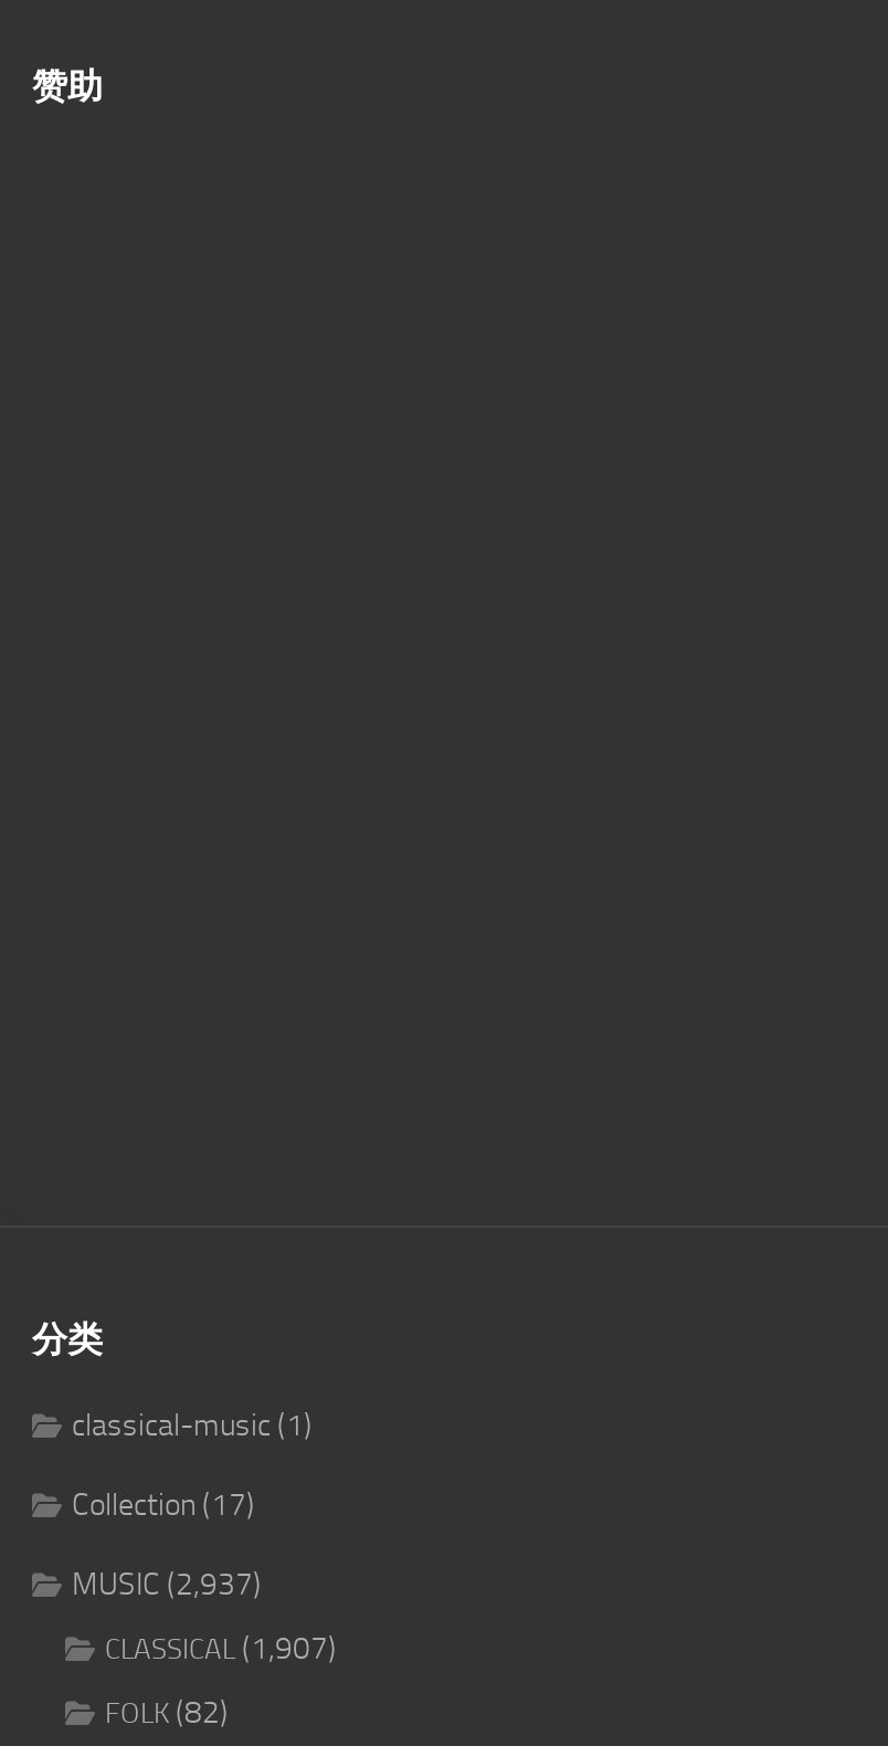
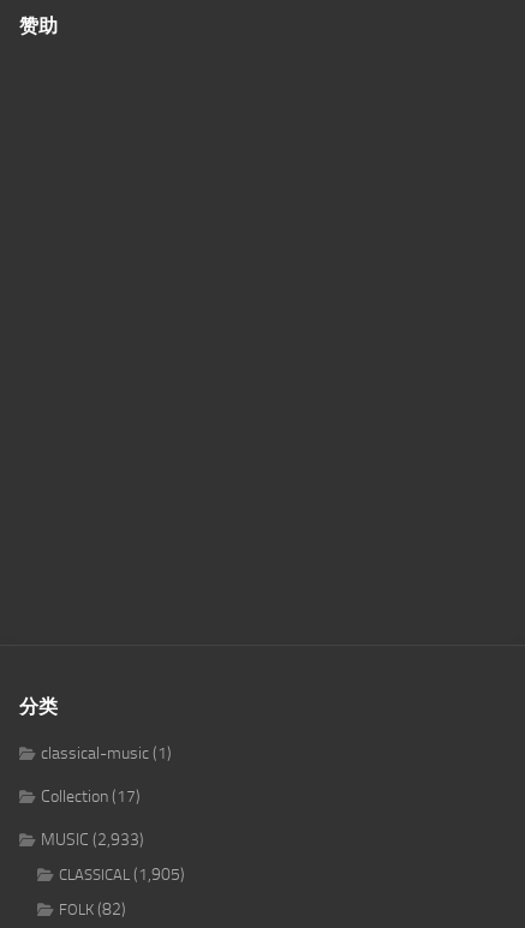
- MUSIC (2,937)
+ MUSIC (2,933)

- CLASSICAL (1,907)
+ CLASSICAL (1,905)
